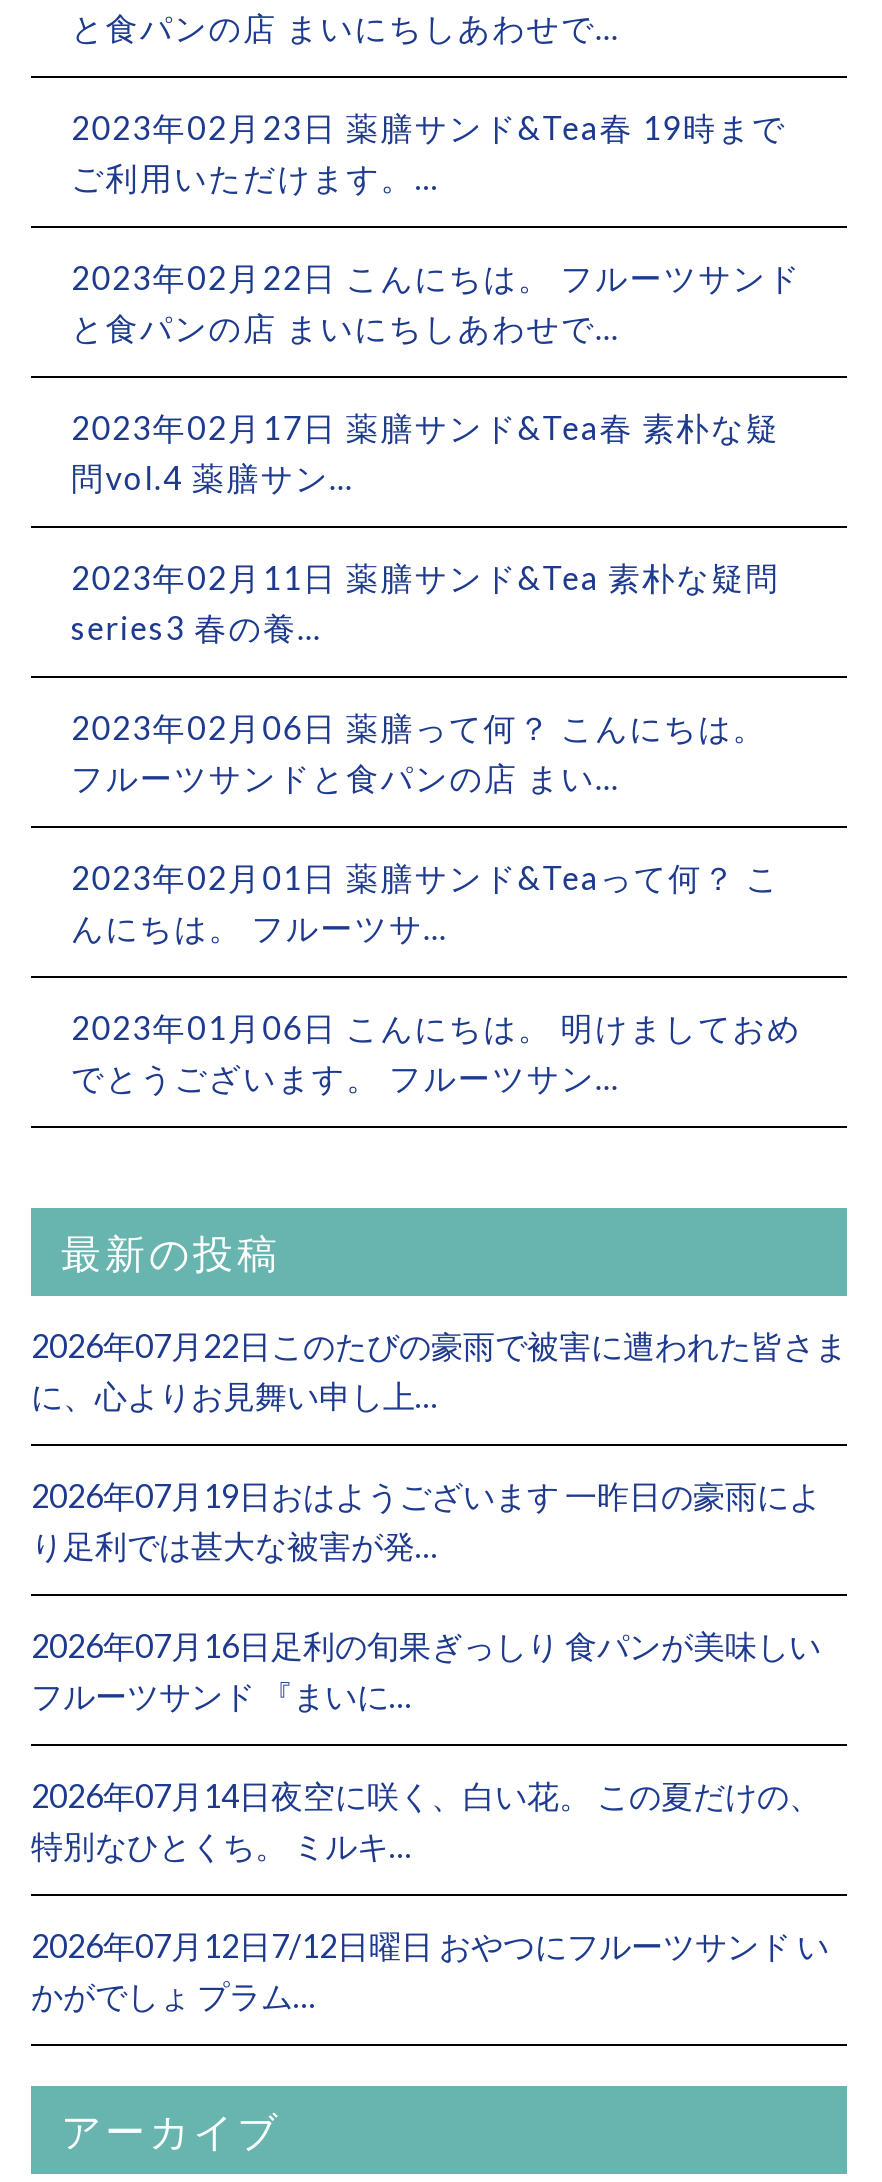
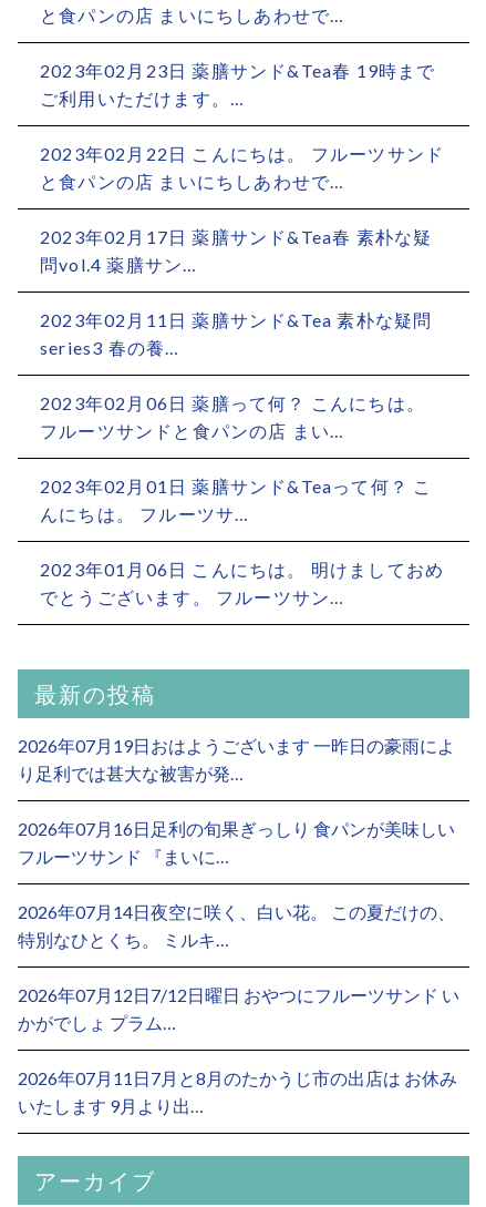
- 2026年07月22日このたびの豪雨で被害に遭われた皆さま
- に、心よりお見舞い申し上…

moved up: 2026年07月19日おはようございます 一昨日の豪雨によ | り足利では甚大な被害が発… | 2026年07月16日足利の旬果ぎっしり 食パンが美味しい | フルーツサンド 『まいに… | 2026年07月14日夜空に咲く、白い花。 この夏だけの、 | 特別なひとくち。 ミルキ… | 2026年07月12日7/12日曜日 おやつにフルーツサンド い | かがでしょ プラム…

+ 2026年07月11日7月と8月のたかうじ市の出店は お休み
+ いたします 9月より出…
